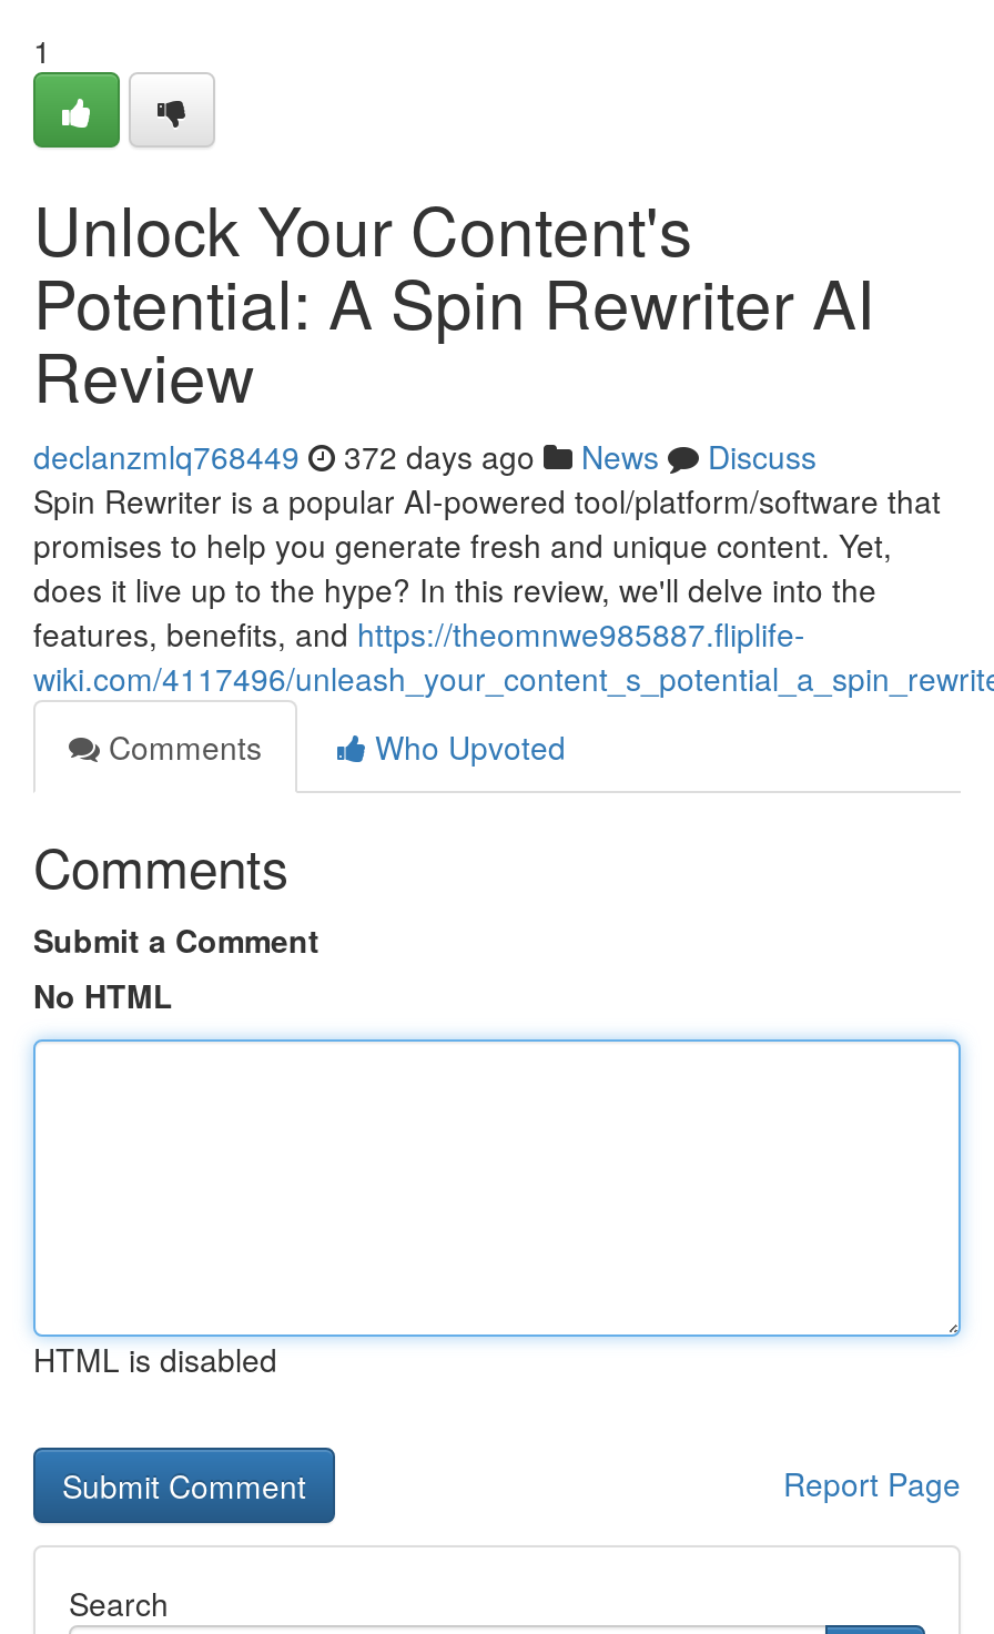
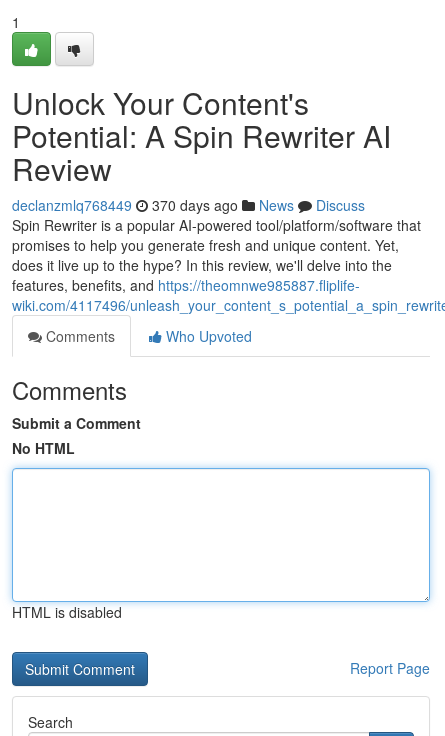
- declanzmlq768449 372 days ago News Discuss
+ declanzmlq768449 370 days ago News Discuss
